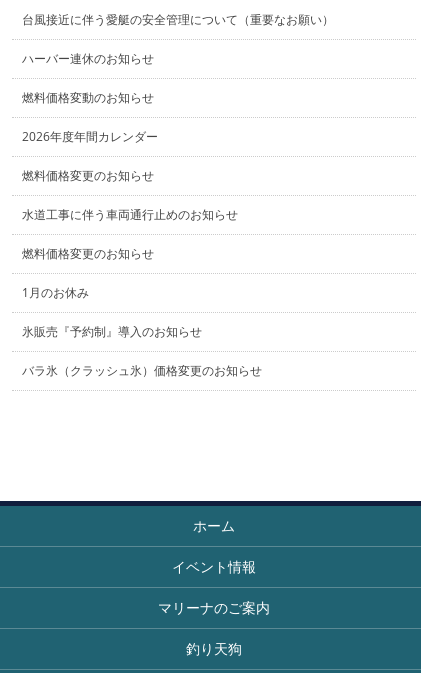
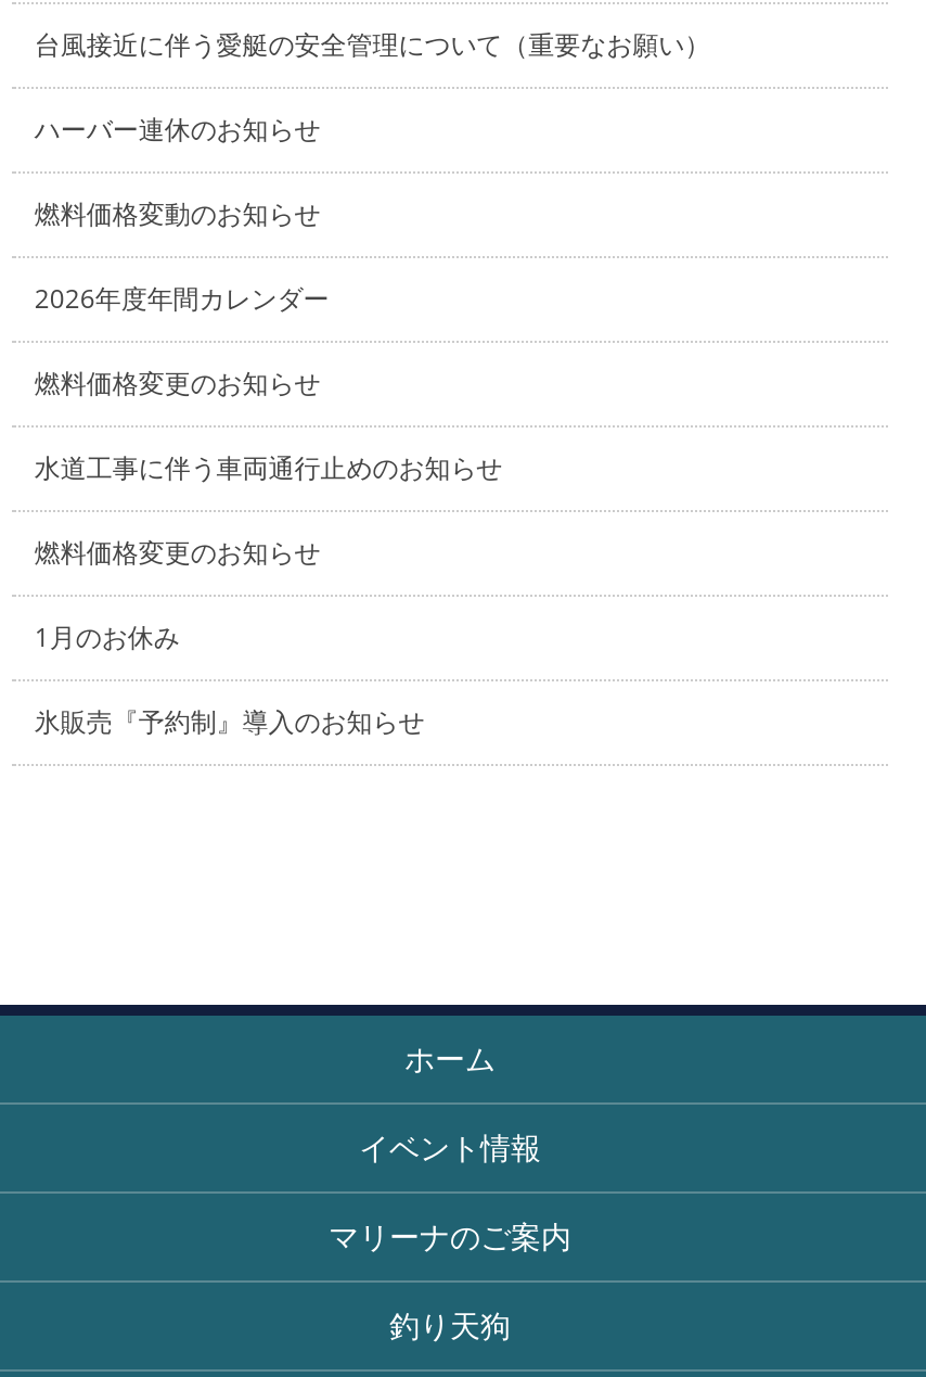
- バラ氷（クラッシュ氷）価格変更のお知らせ
